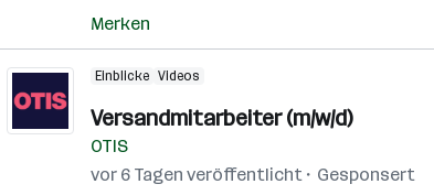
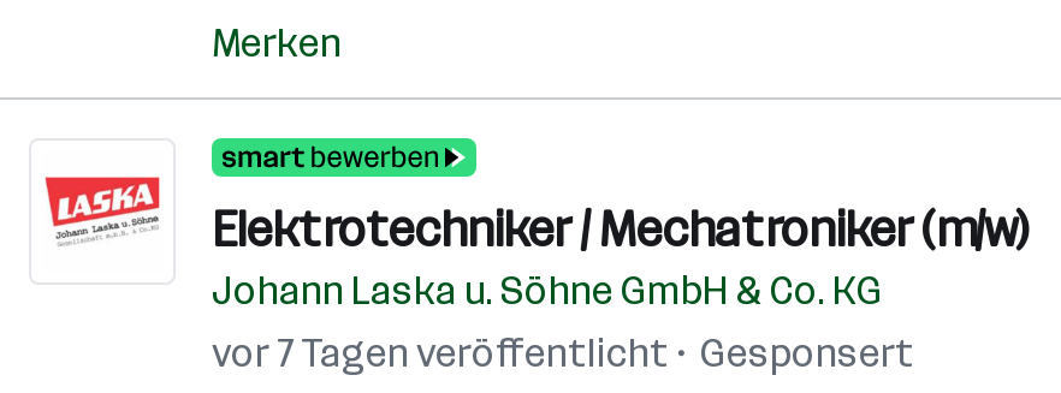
- [image]
- Einblicke Videos
- Versandmitarbeiter (m/w/d)
- OTIS
- vor 6 Tagen veröffentlicht
+ [image]
+ Elektrotechniker / Mechatroniker (m/w)
+ Johann Laska u. Söhne GmbH & Co. KG
+ vor 7 Tagen veröffentlicht
